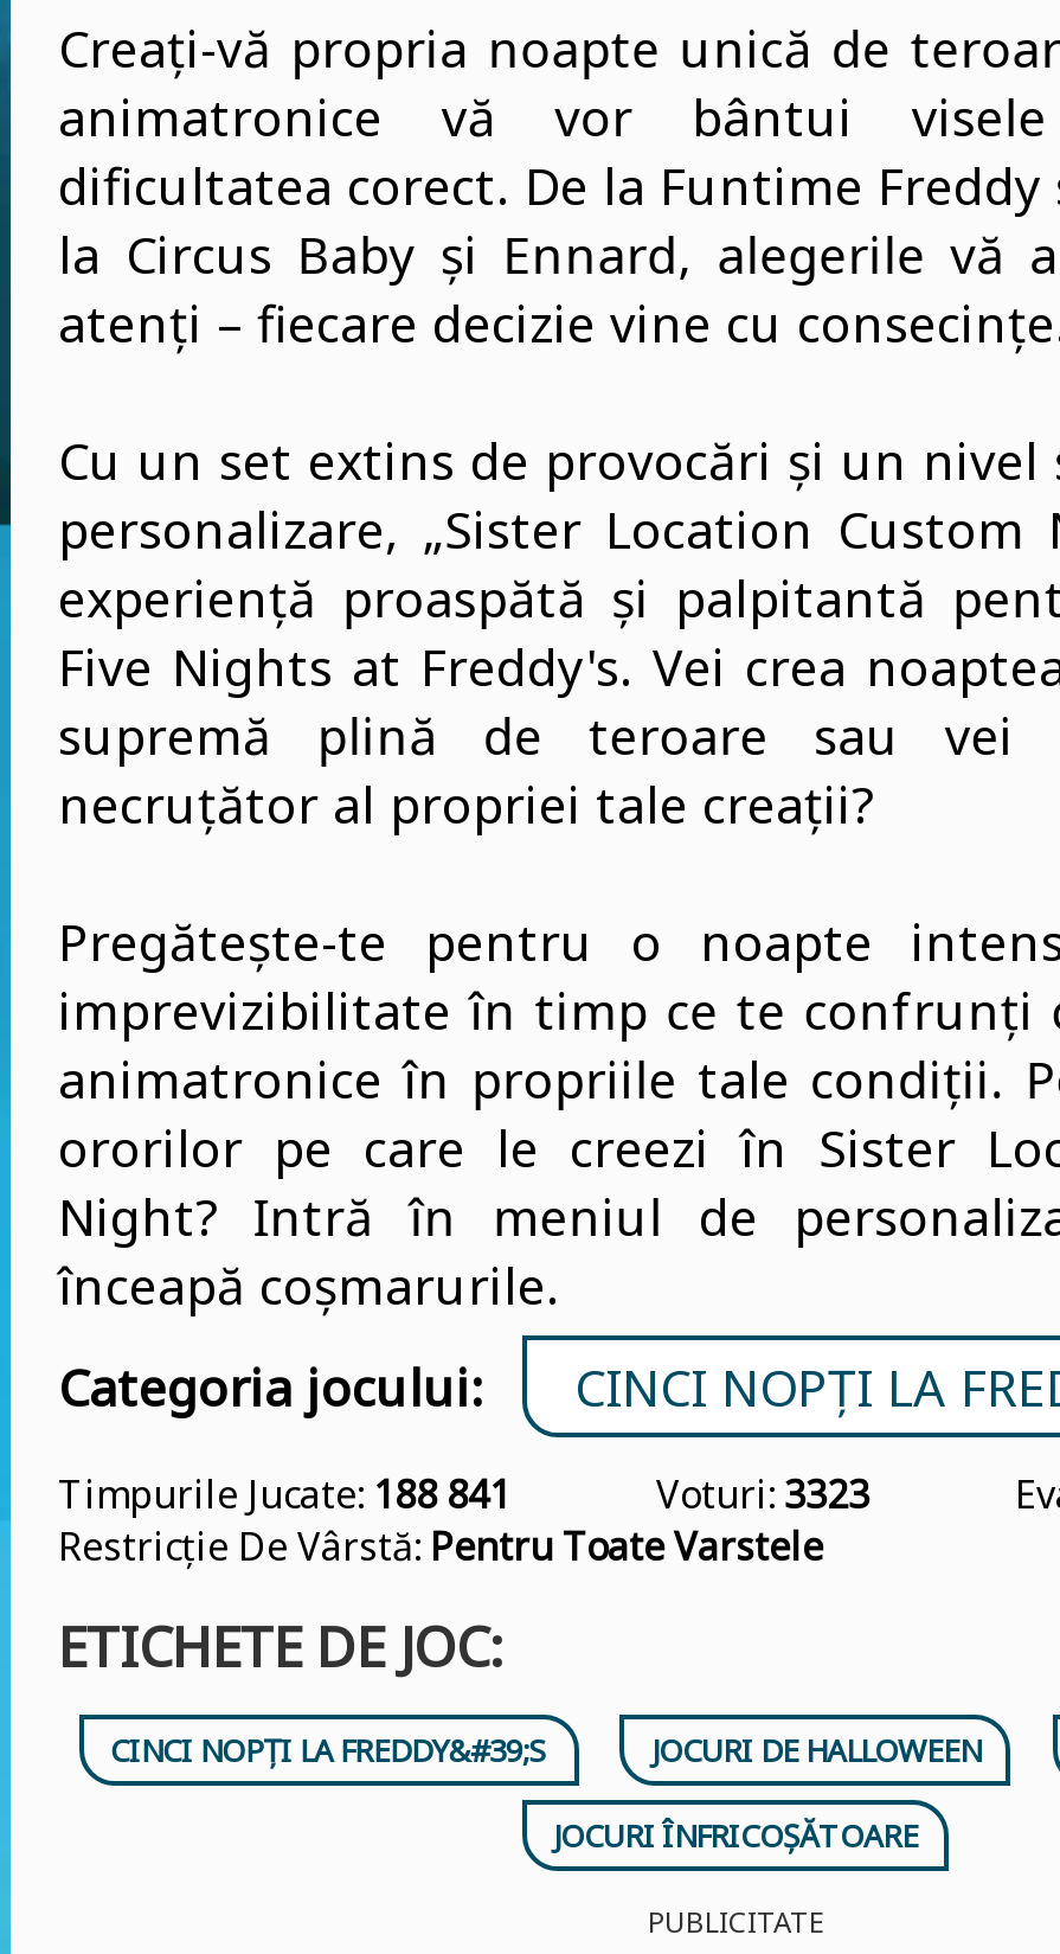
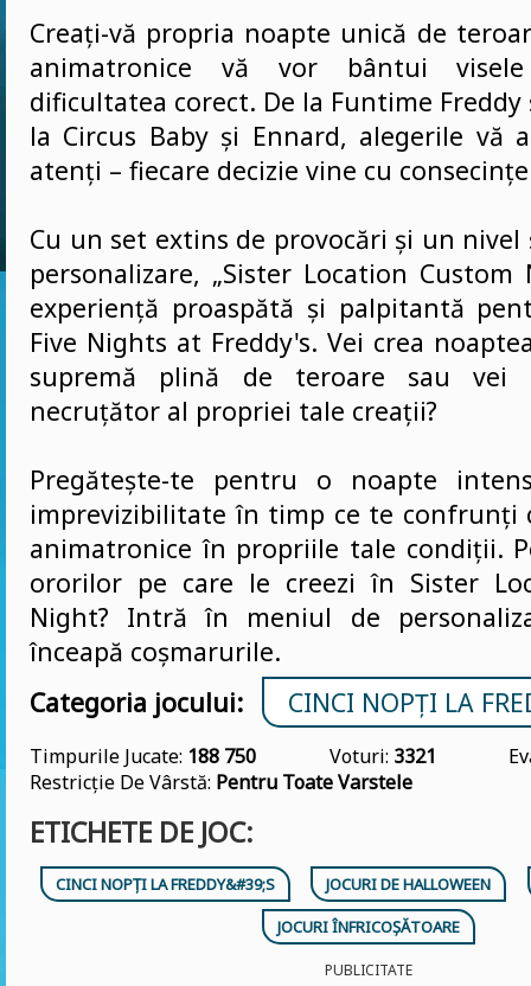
- Timpurile Jucate: 188 841
+ Timpurile Jucate: 188 750

- Voturi: 3323
+ Voturi: 3321
